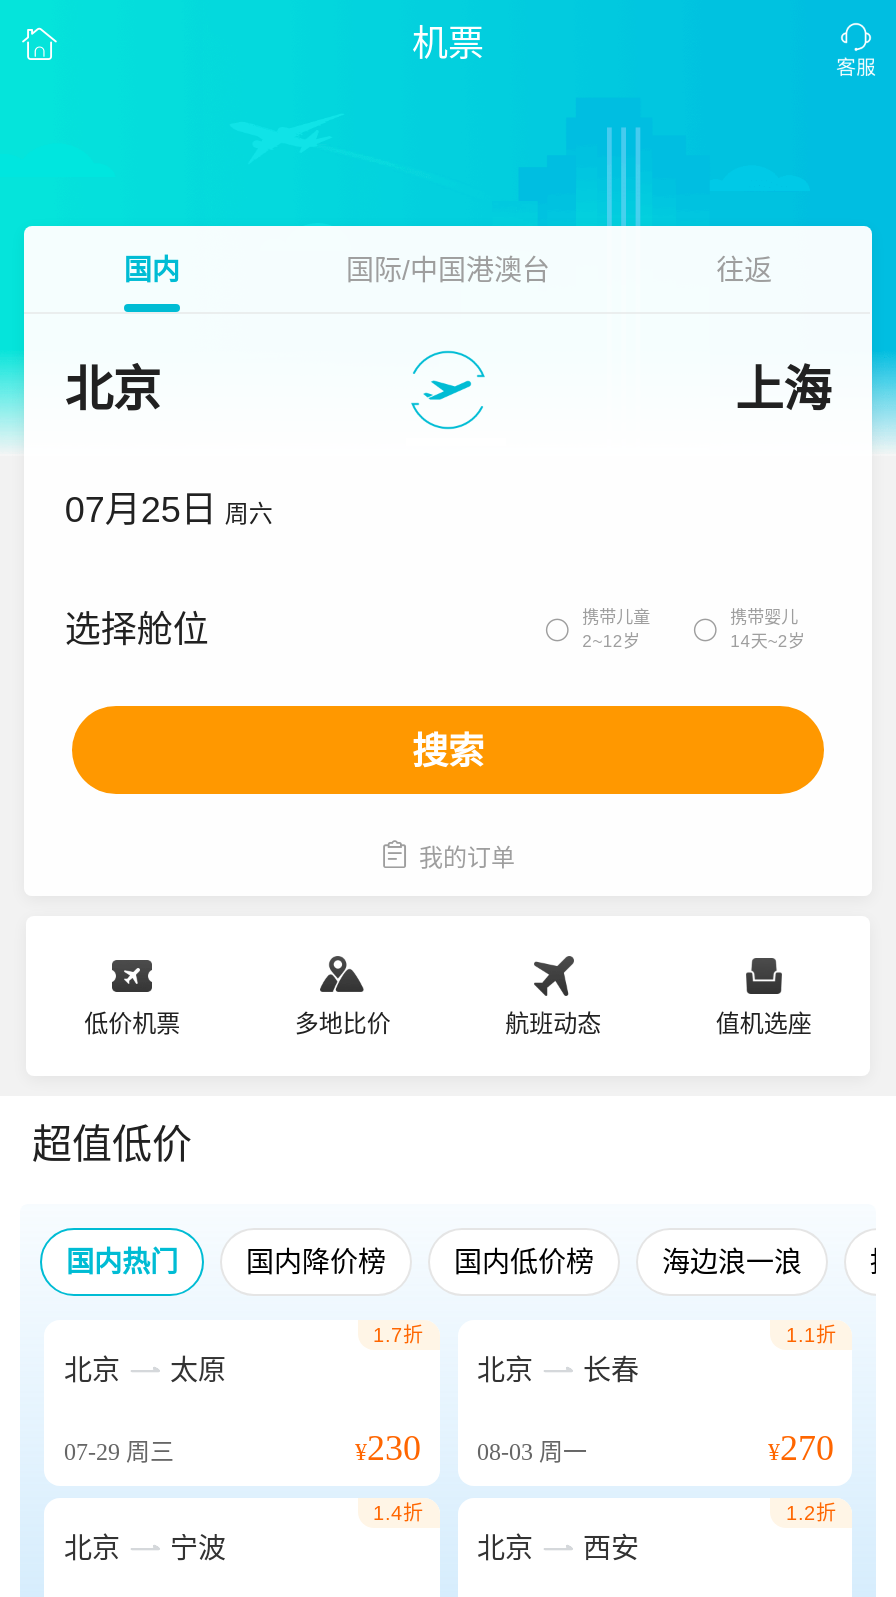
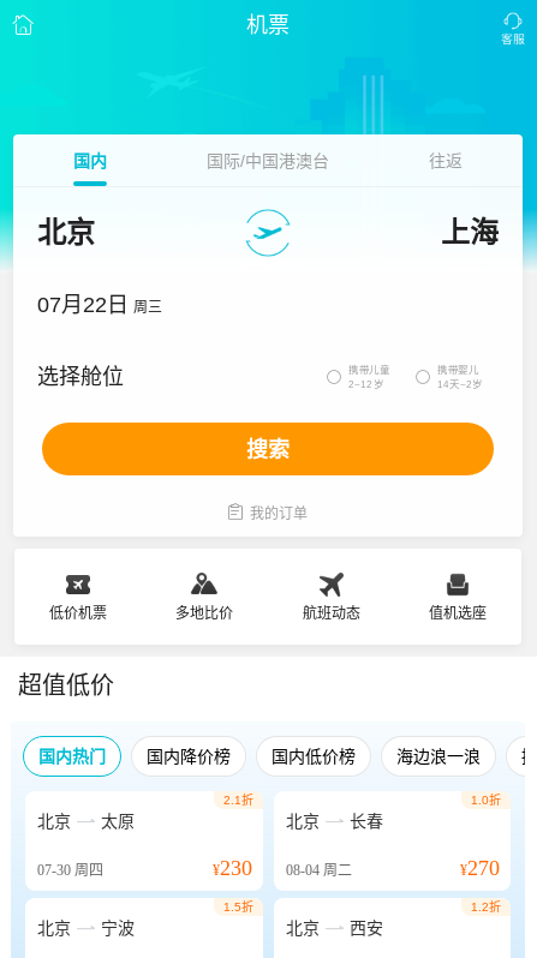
- 07月25日 周六
+ 07月22日 周三

- 1.7折
+ 2.1折

- 1.1折
+ 1.0折

- 07-29周三
+ 07-30周四

- ¥230 08-03周一
+ ¥230 08-04周二

- 1.4折
+ 1.5折
